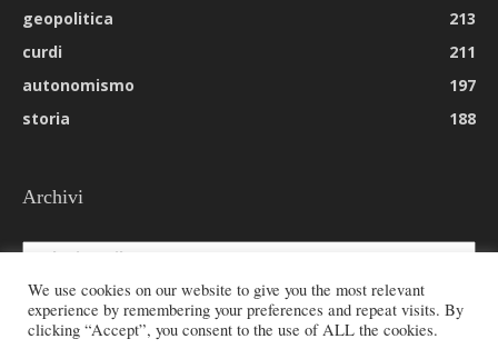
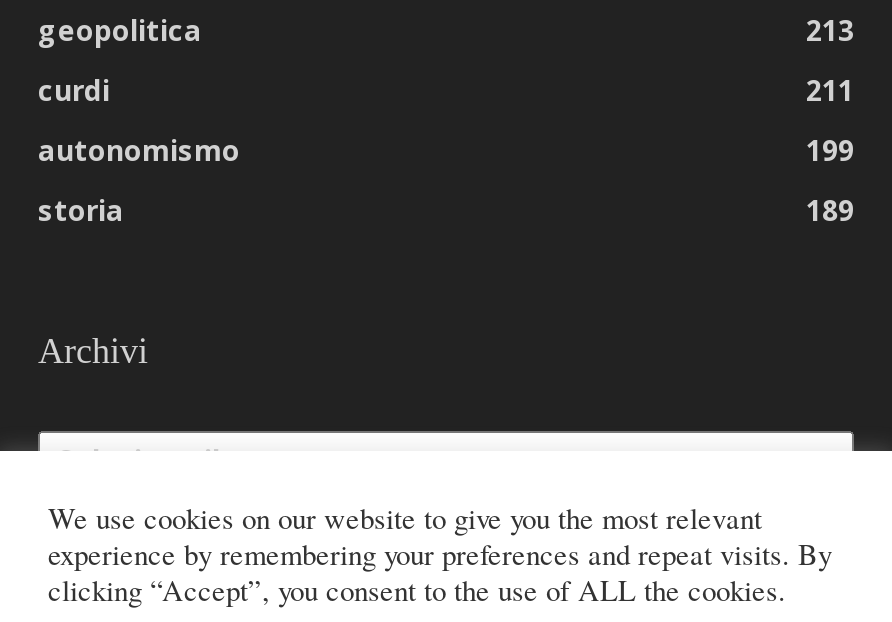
- 197
+ 199

- 188
+ 189
